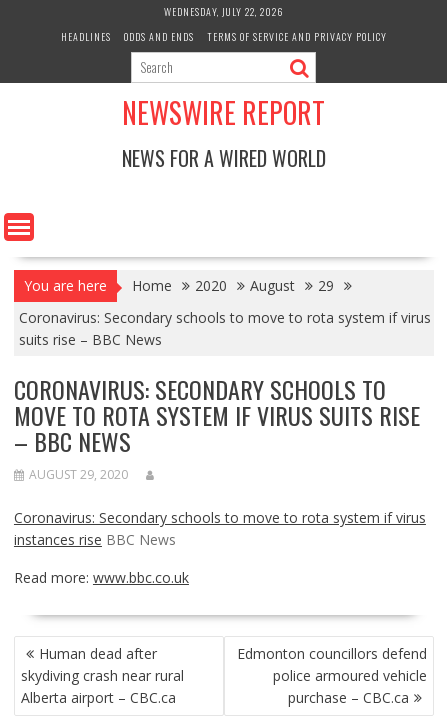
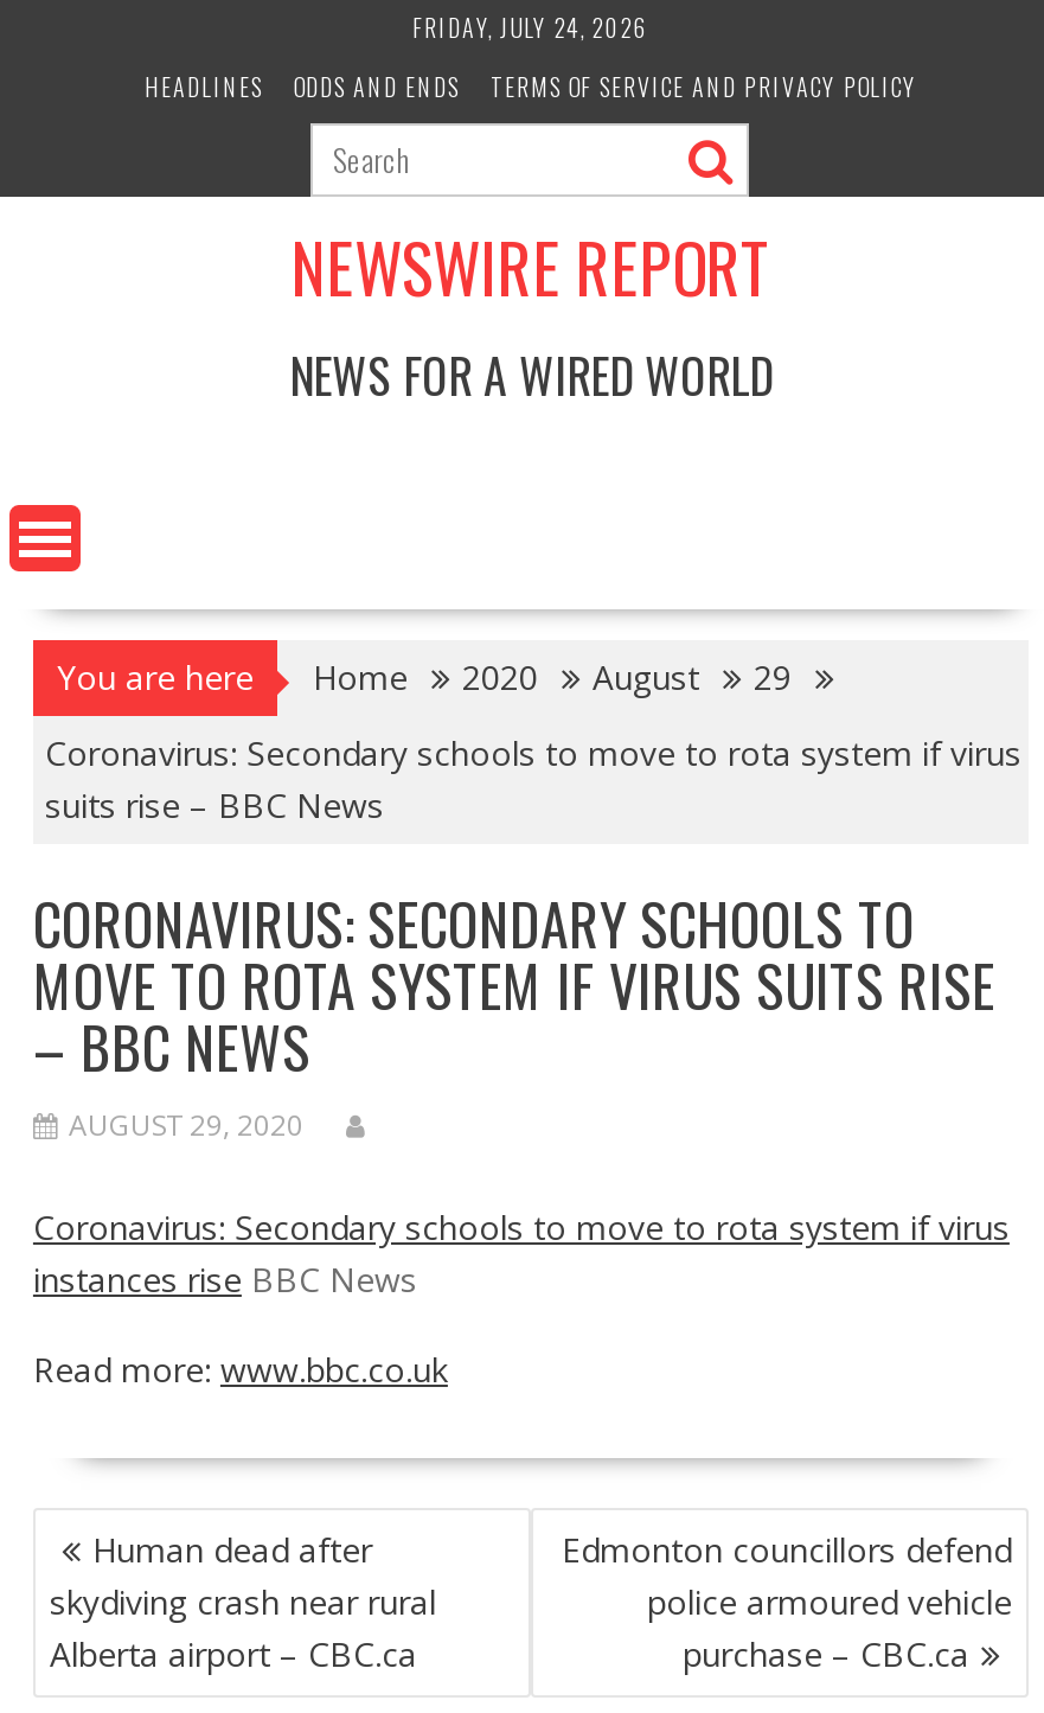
- WEDNESDAY, JULY 22, 2026
+ FRIDAY, JULY 24, 2026
